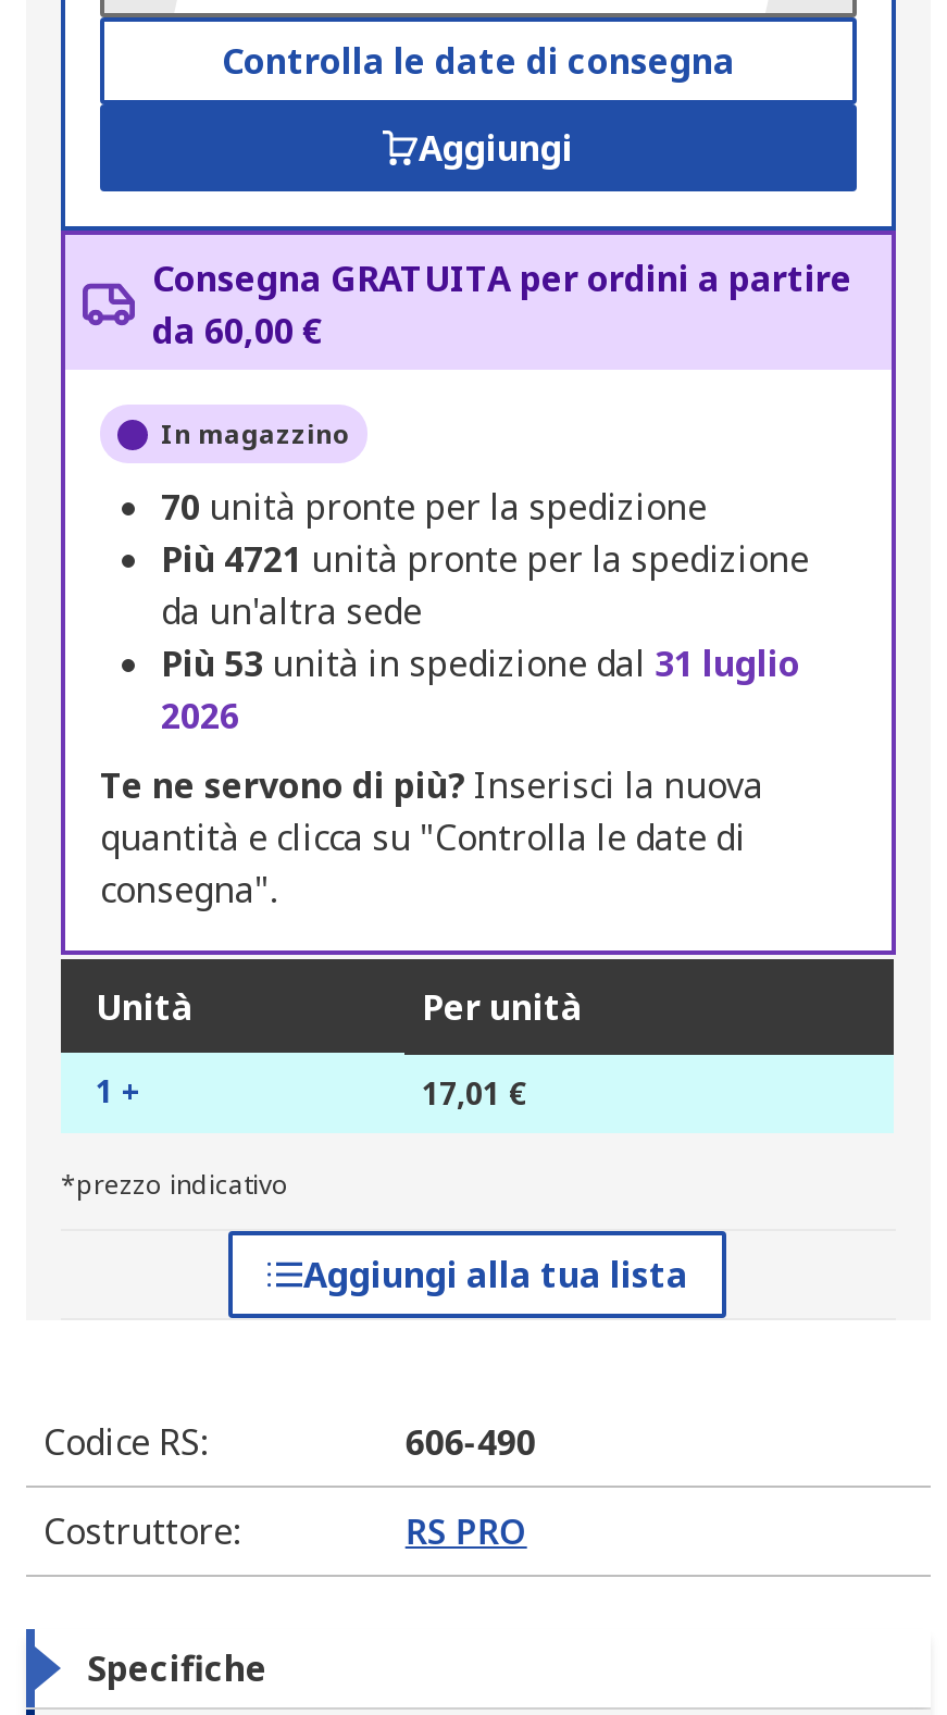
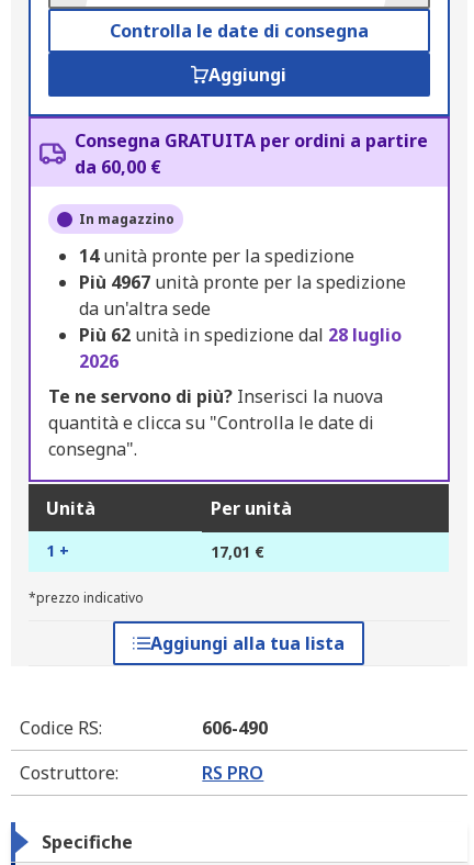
- 70 unità pronte per la spedizione
+ 14 unità pronte per la spedizione

- Più 4721 unità pronte per la spedizione
+ Più 4967 unità pronte per la spedizione

- Più 53 unità in spedizione dal 31 luglio
+ Più 62 unità in spedizione dal 28 luglio
